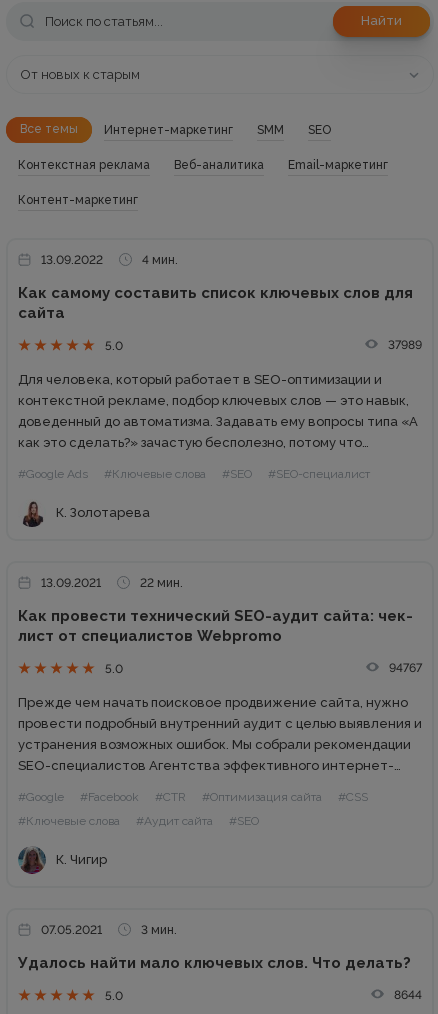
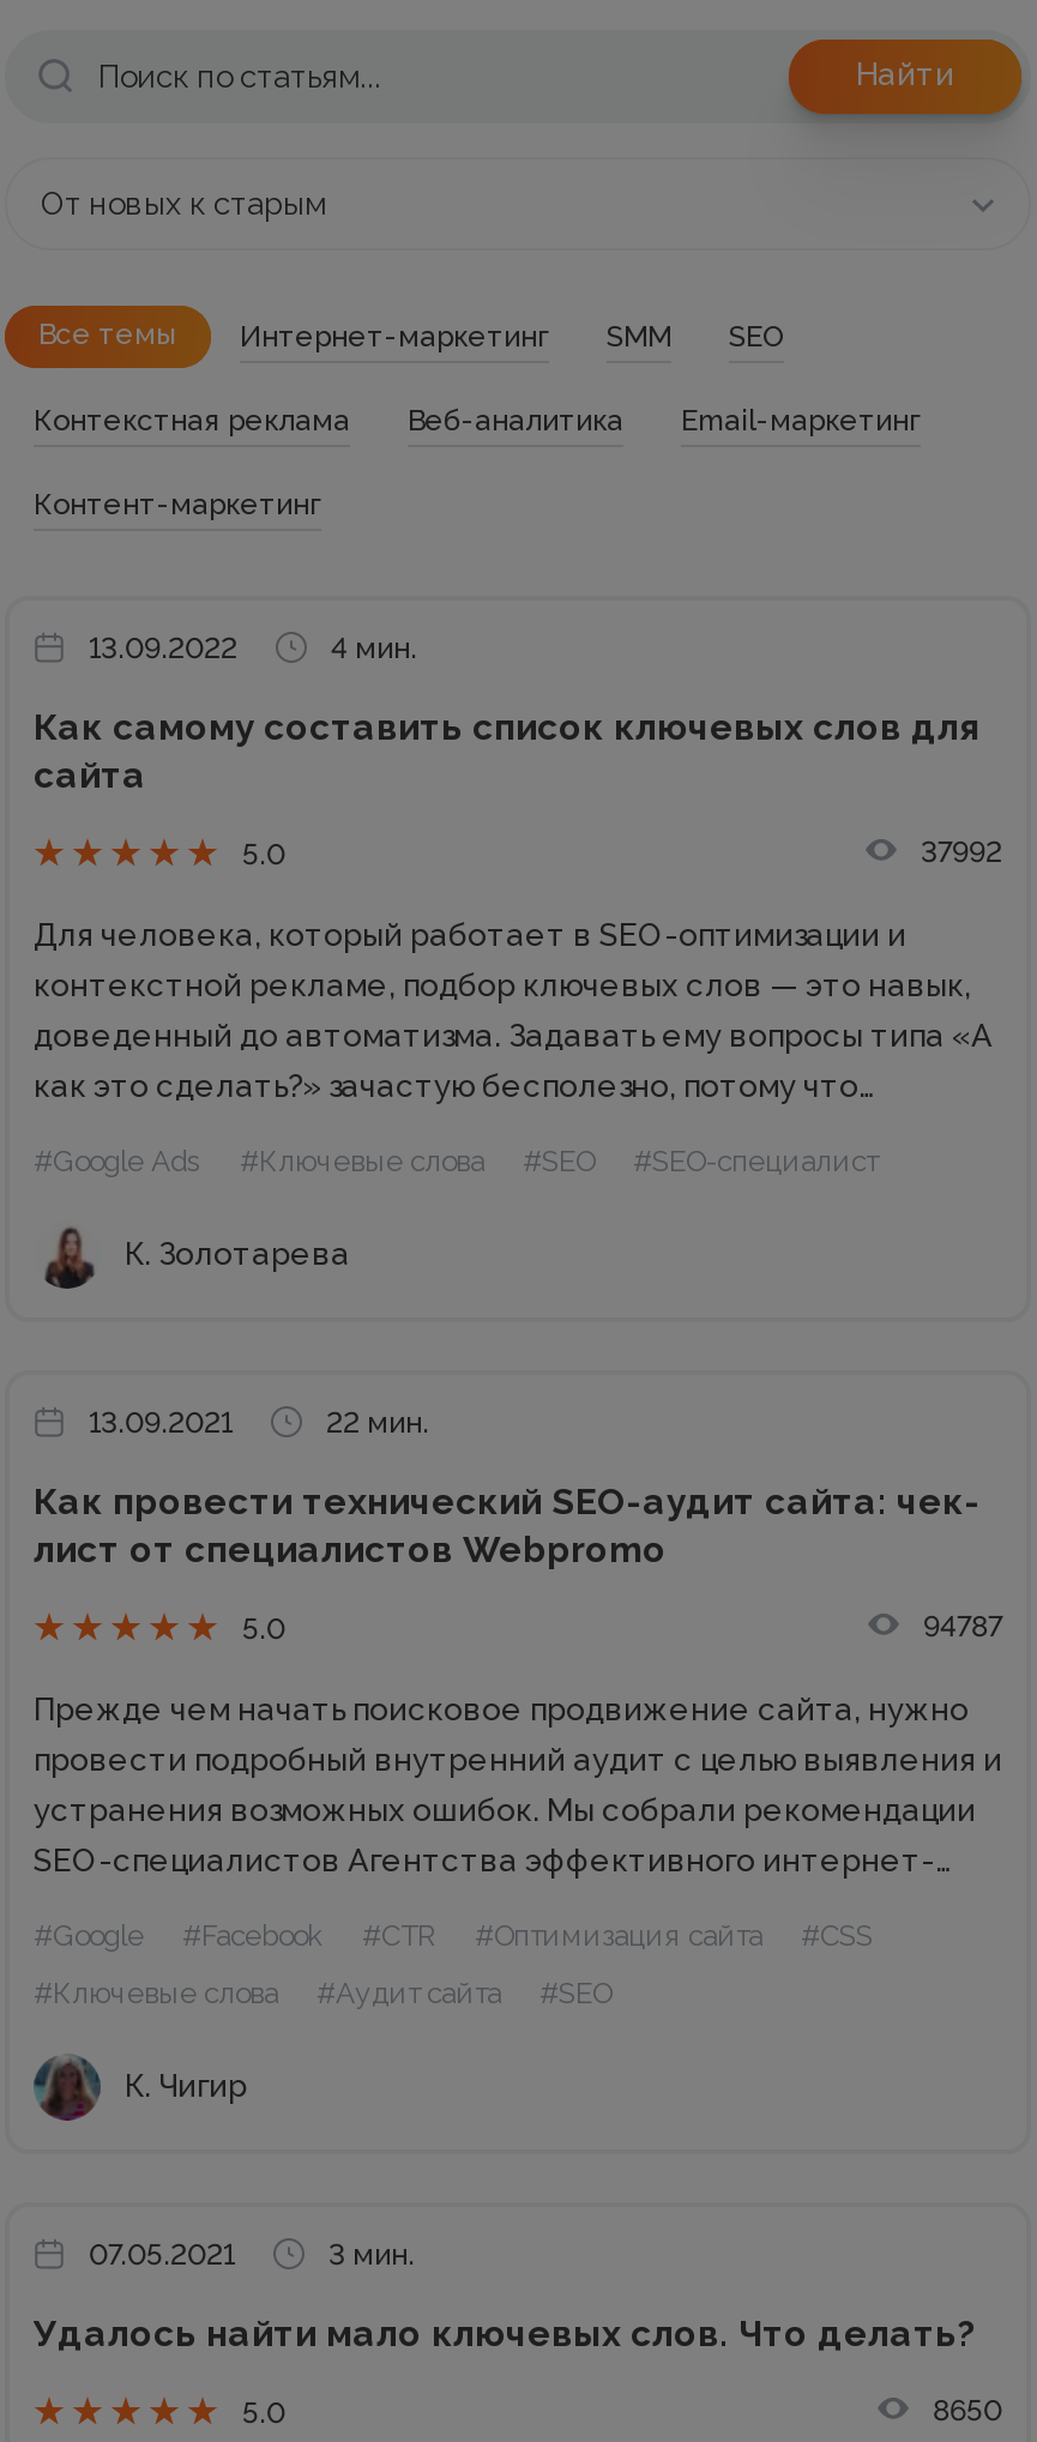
- 37989
+ 37992

- 94767
+ 94787

- 8644
+ 8650
